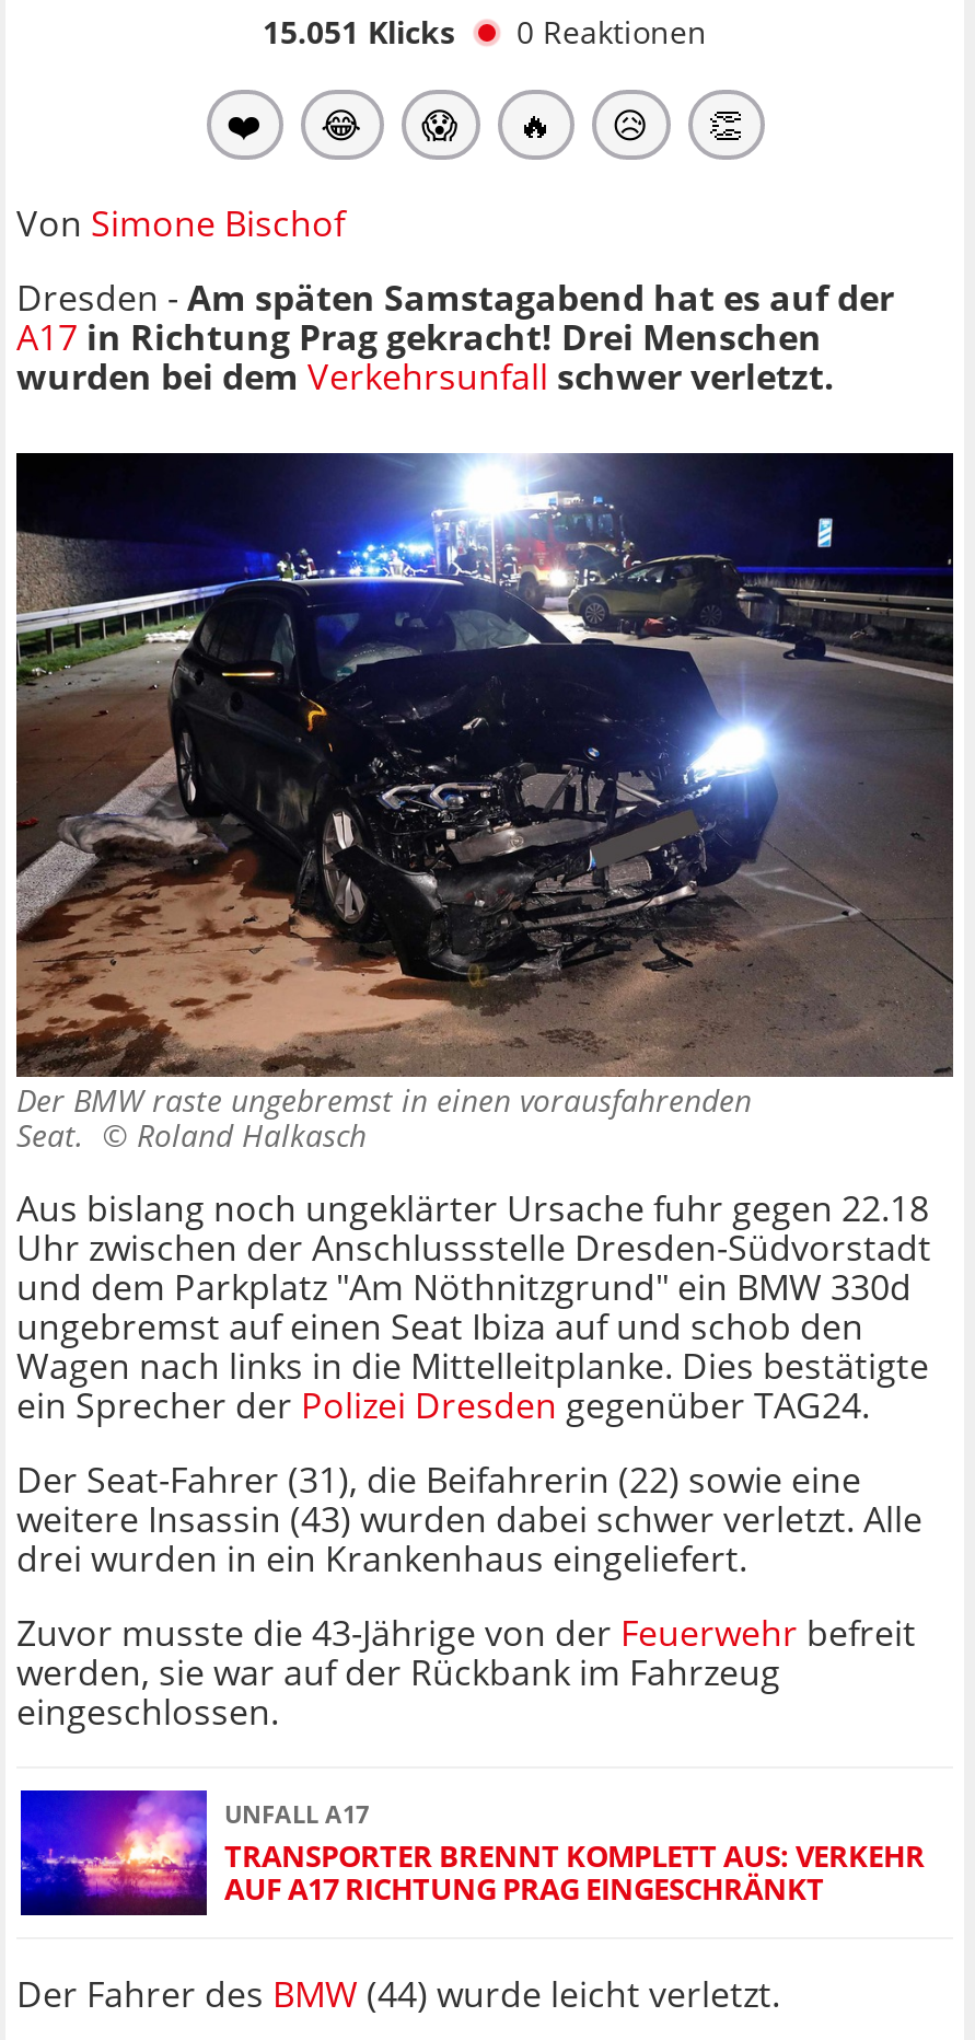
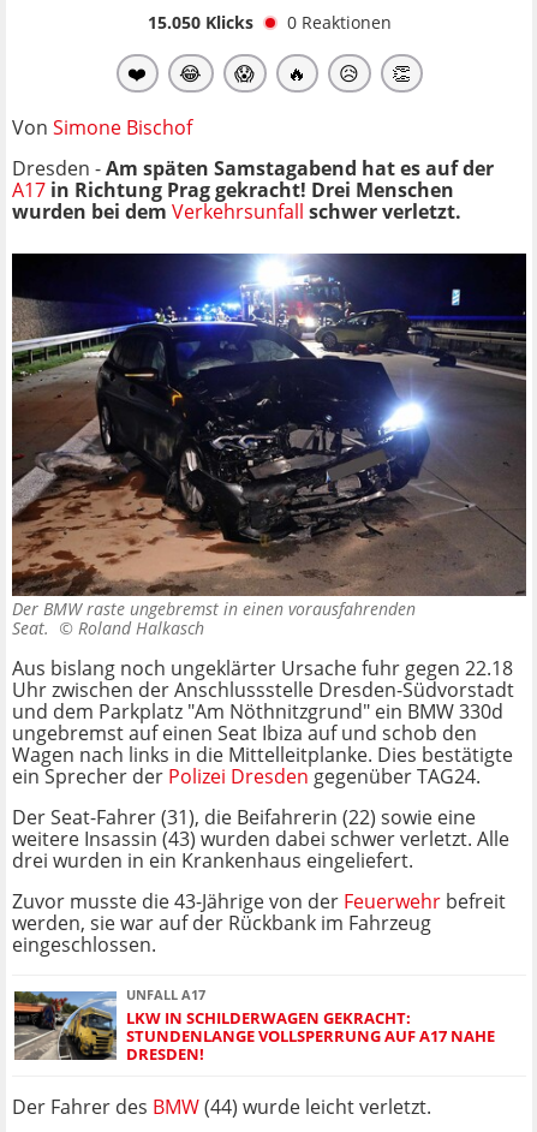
- 15.051 Klicks 0 Reaktionen
+ 15.050 Klicks 0 Reaktionen

- [image]
- TRANSPORTER BRENNT KOMPLETT AUS: VERKEHR
- AUF A17 RICHTUNG PRAG EINGESCHRÄNKT
+ [image]
+ LKW IN SCHILDERWAGEN GEKRACHT:
+ STUNDENLANGE VOLLSPERRUNG AUF A17 NAHE
+ DRESDEN!
